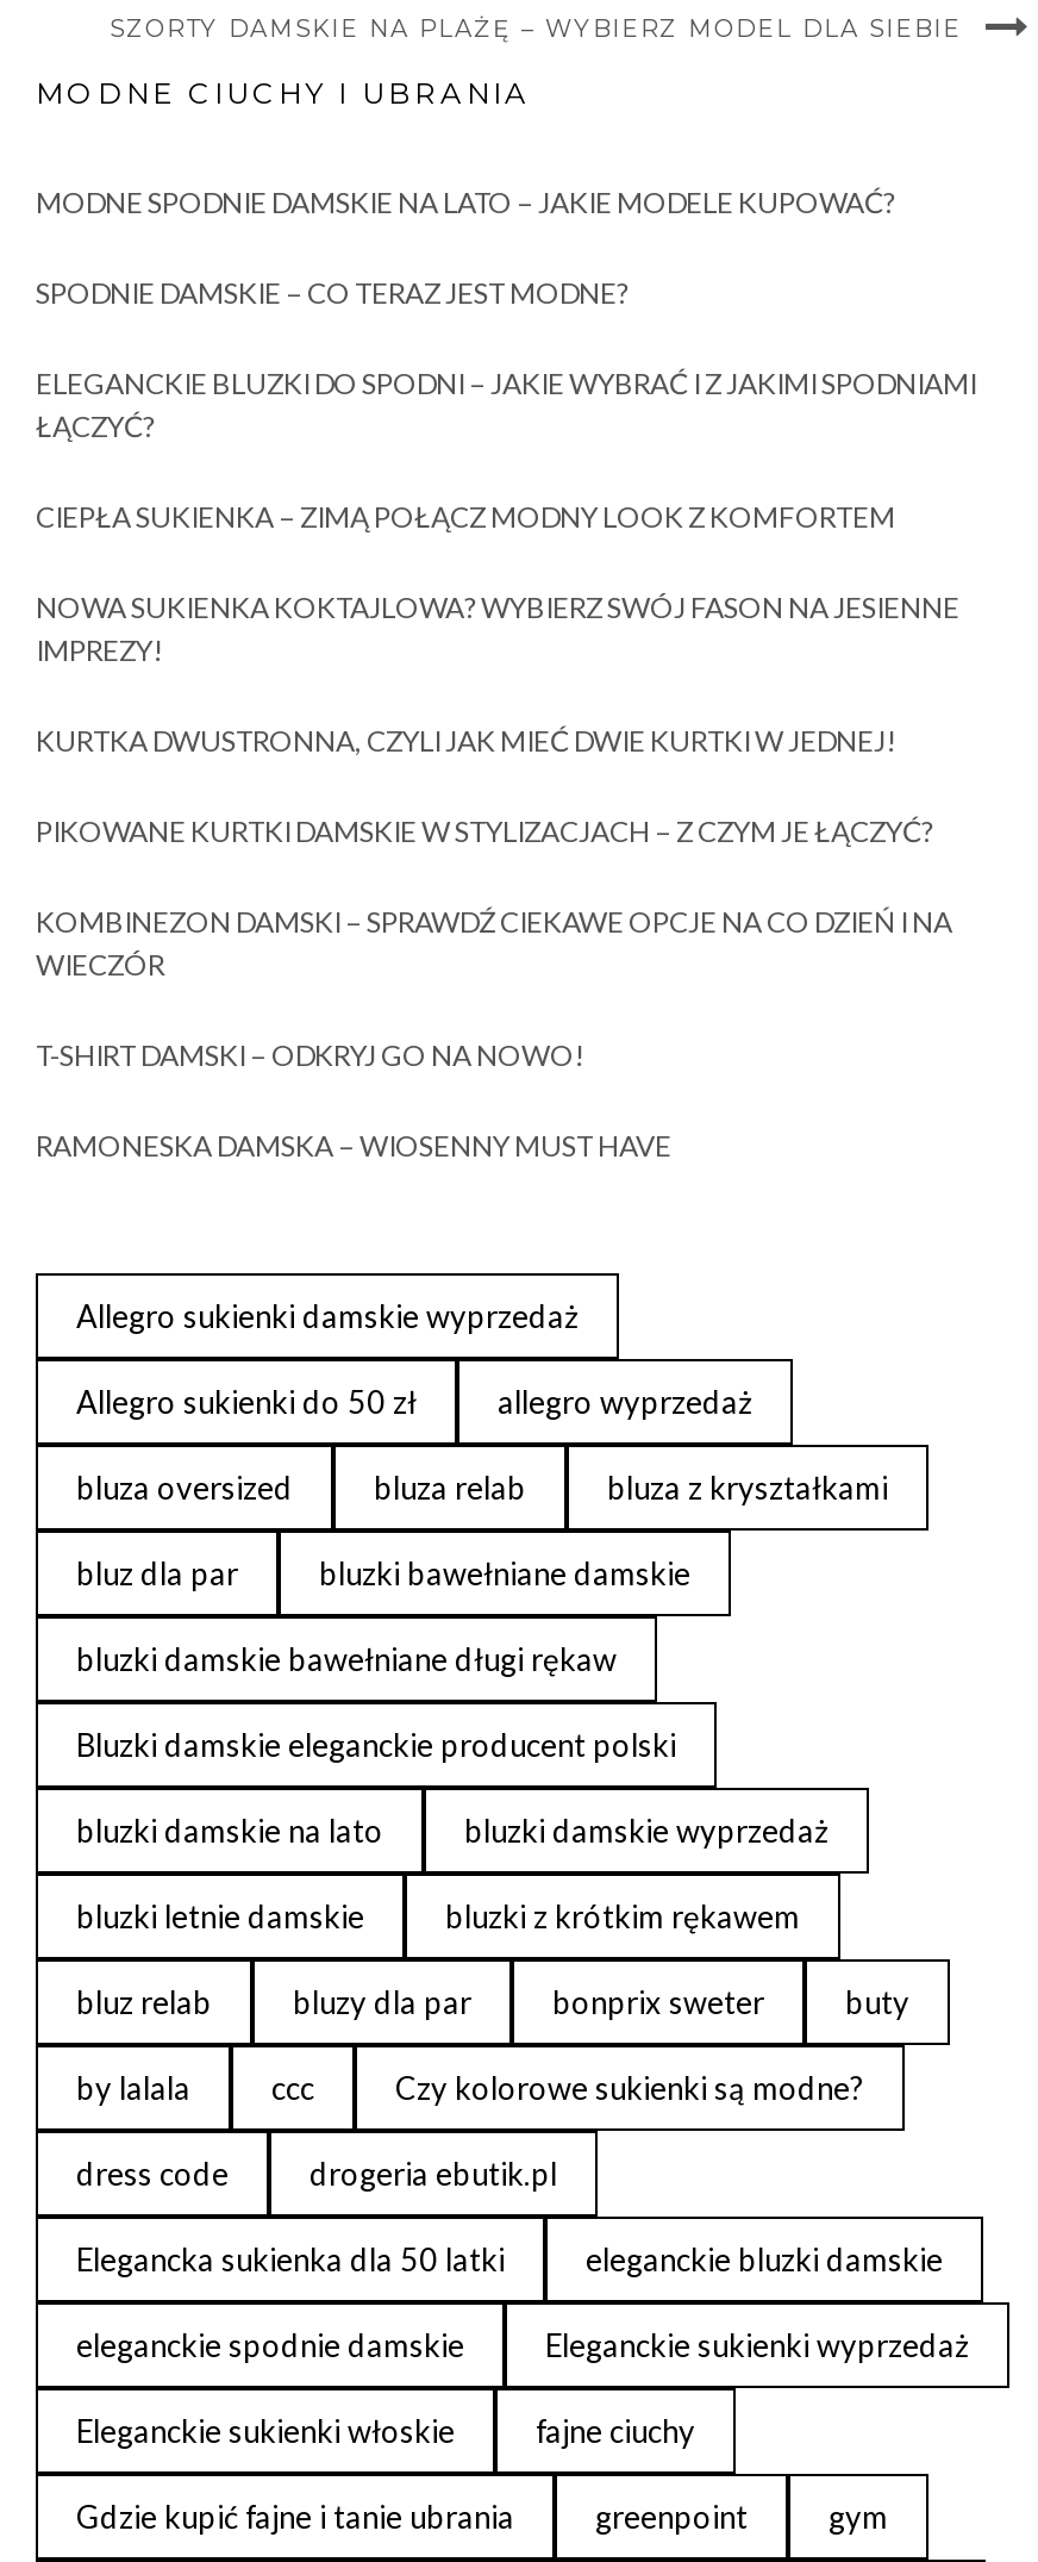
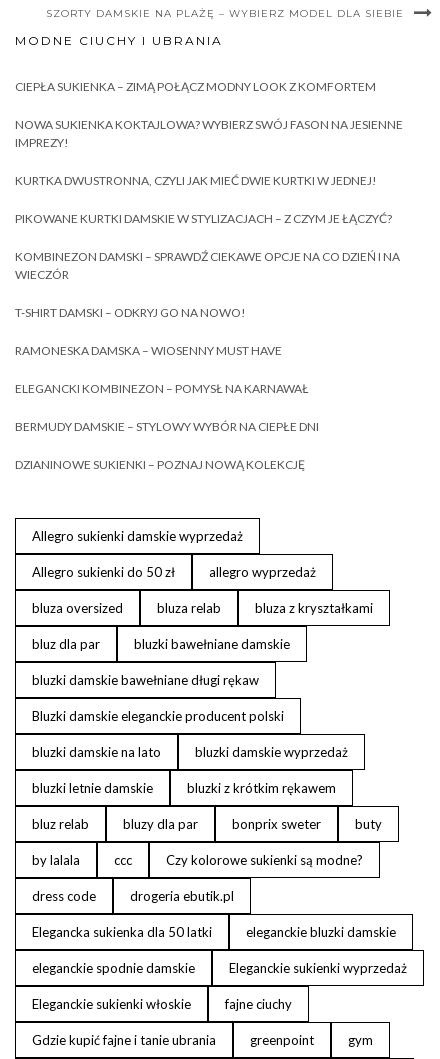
- MODNE SPODNIE DAMSKIE NA LATO – JAKIE MODELE KUPOWAĆ?
- SPODNIE DAMSKIE – CO TERAZ JEST MODNE?
- ELEGANCKIE BLUZKI DO SPODNI – JAKIE WYBRAĆ I Z JAKIMI SPODNIAMI
- ŁĄCZYĆ?

moved up: CIEPŁA SUKIENKA – ZIMĄ POŁĄCZ MODNY LOOK Z KOMFORTEM | NOWA SUKIENKA KOKTAJLOWA? WYBIERZ SWÓJ FASON NA JESIENNE | IMPREZY! | ... | T-SHIRT DAMSKI – ODKRYJ GO NA NOWO! | RAMONESKA DAMSKA – WIOSENNY MUST HAVE

+ ELEGANCKI KOMBINEZON – POMYSŁ NA KARNAWAŁ
+ BERMUDY DAMSKIE – STYLOWY WYBÓR NA CIEPŁE DNI
+ DZIANINOWE SUKIENKI – POZNAJ NOWĄ KOLEKCJĘ
